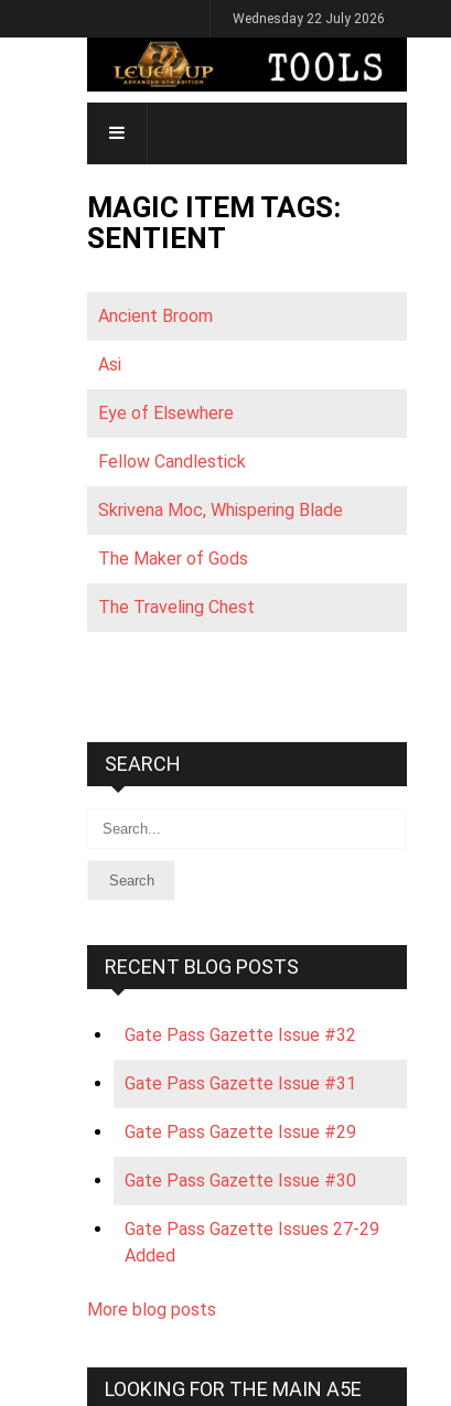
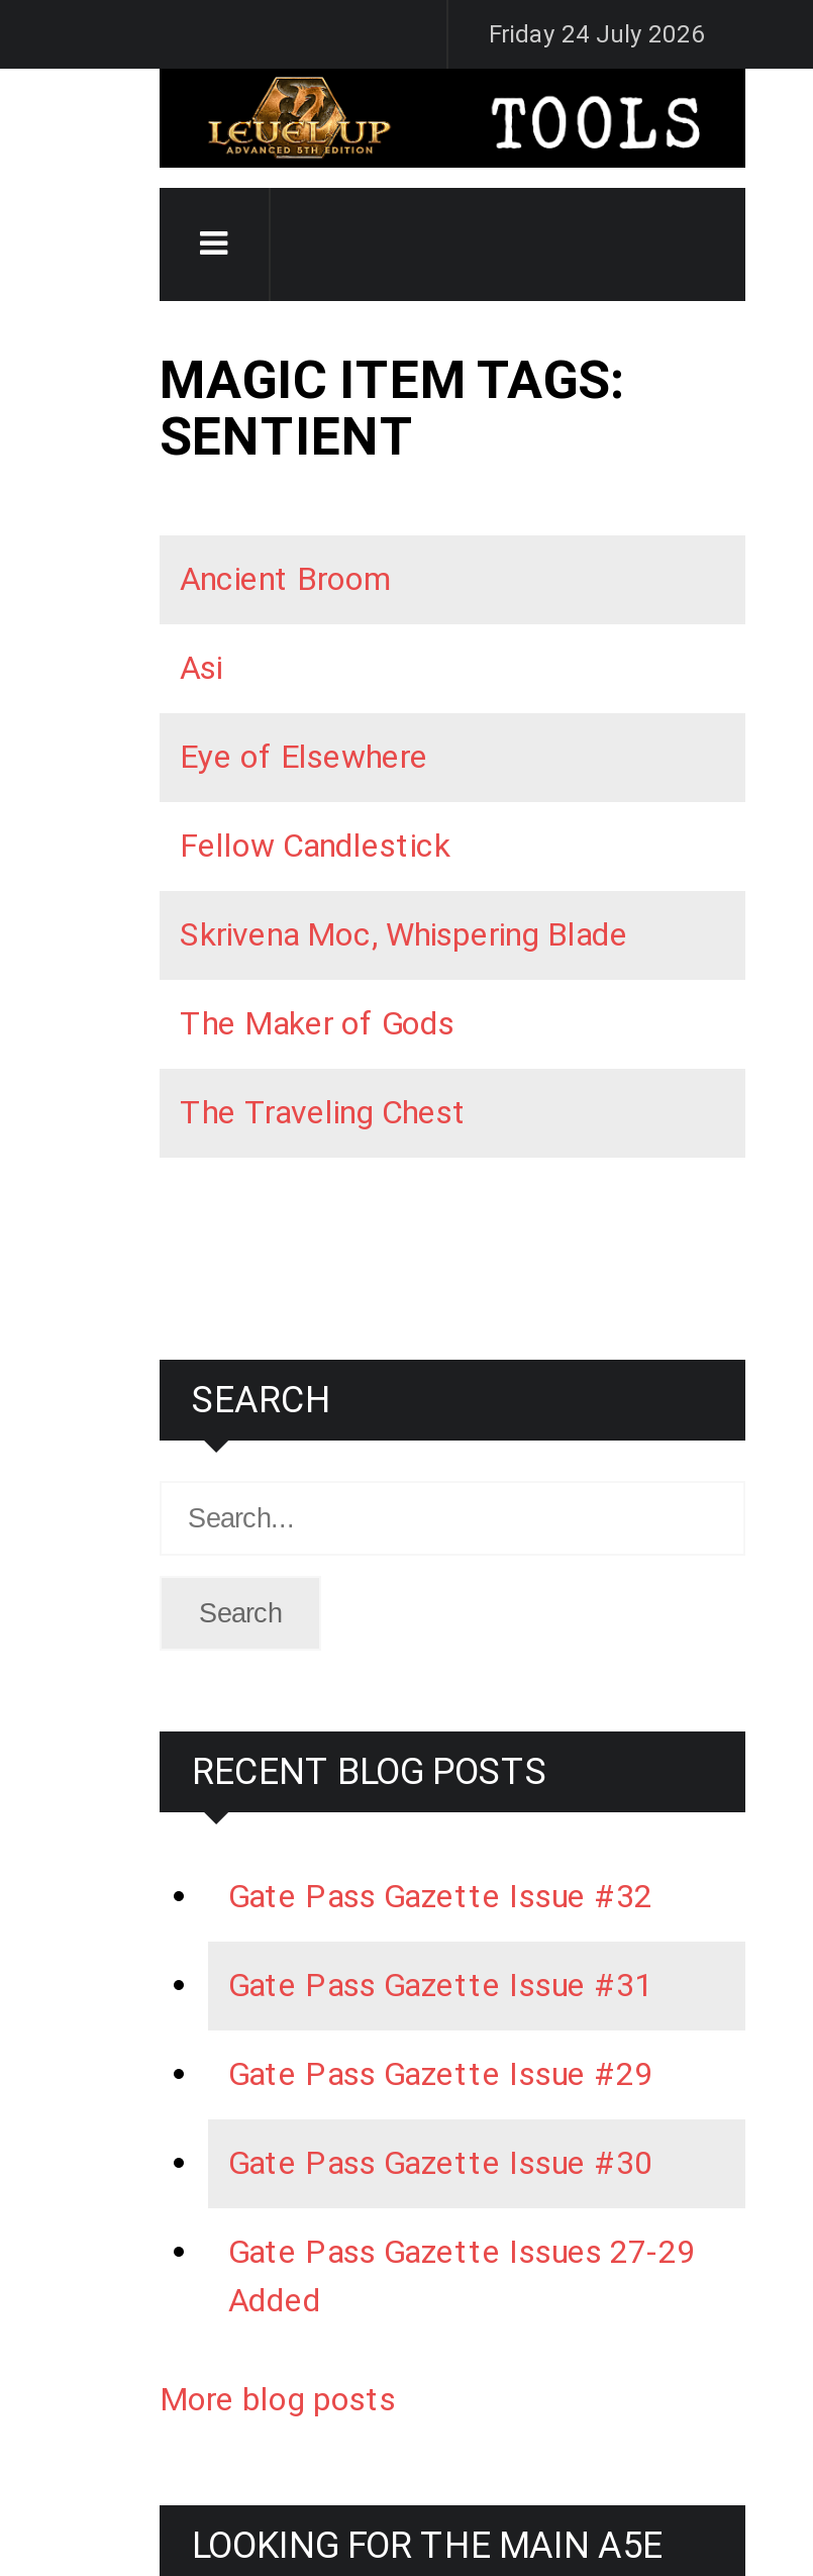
- Wednesday 22 July 2026
+ Friday 24 July 2026
